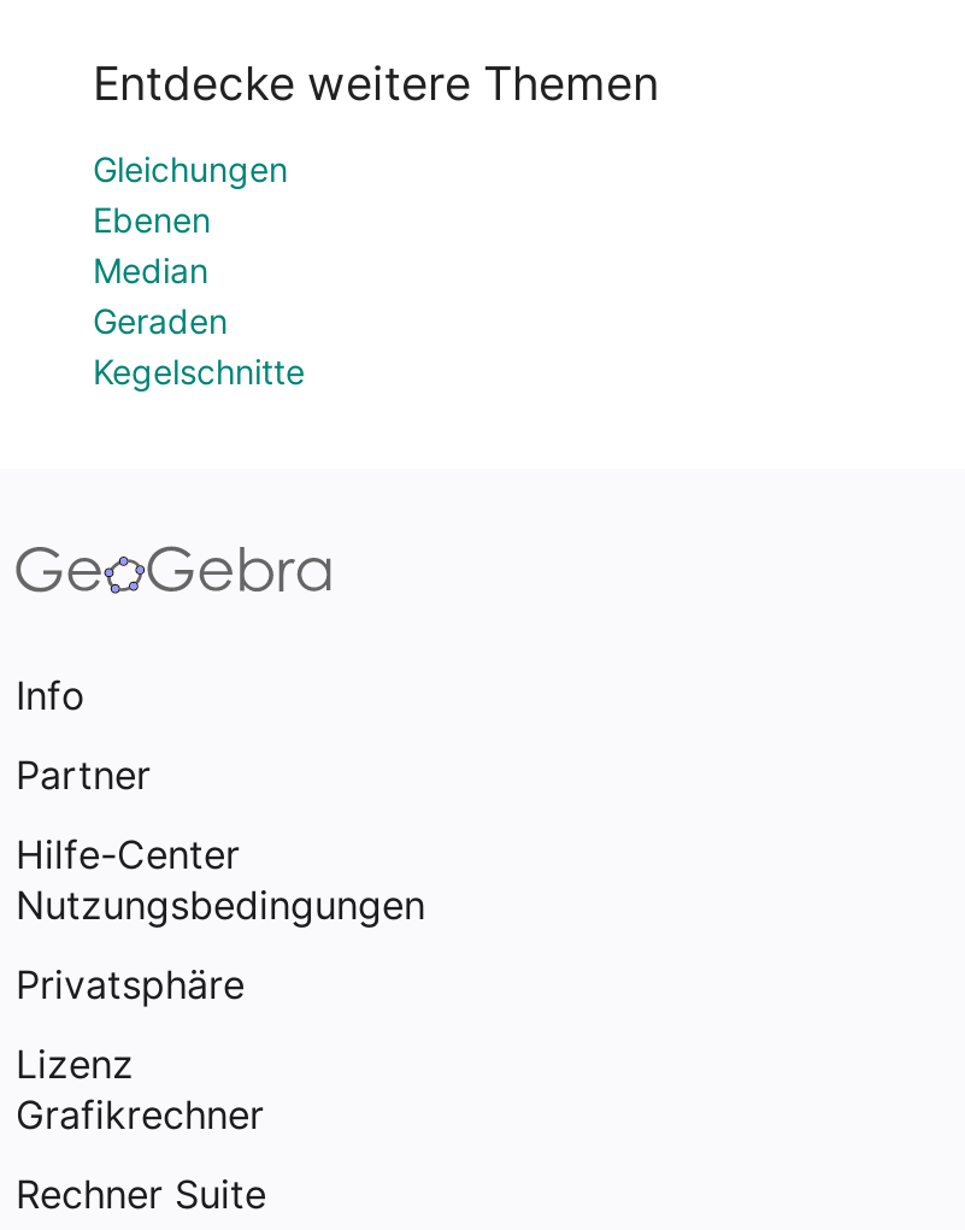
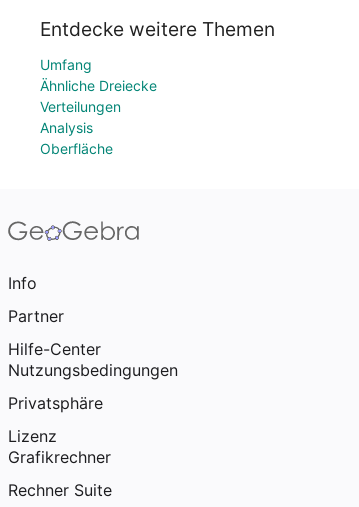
- Gleichungen
- Ebenen
- Median
- Geraden
- Kegelschnitte
+ Umfang
+ Ähnliche Dreiecke
+ Verteilungen
+ Analysis
+ Oberfläche
